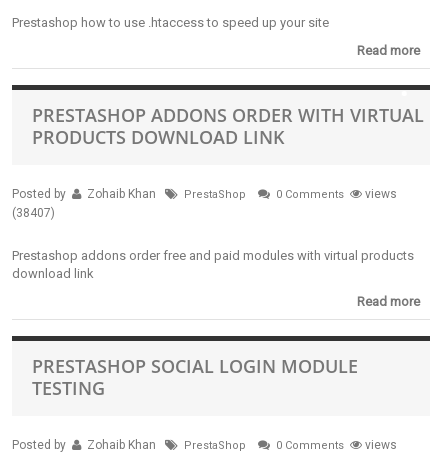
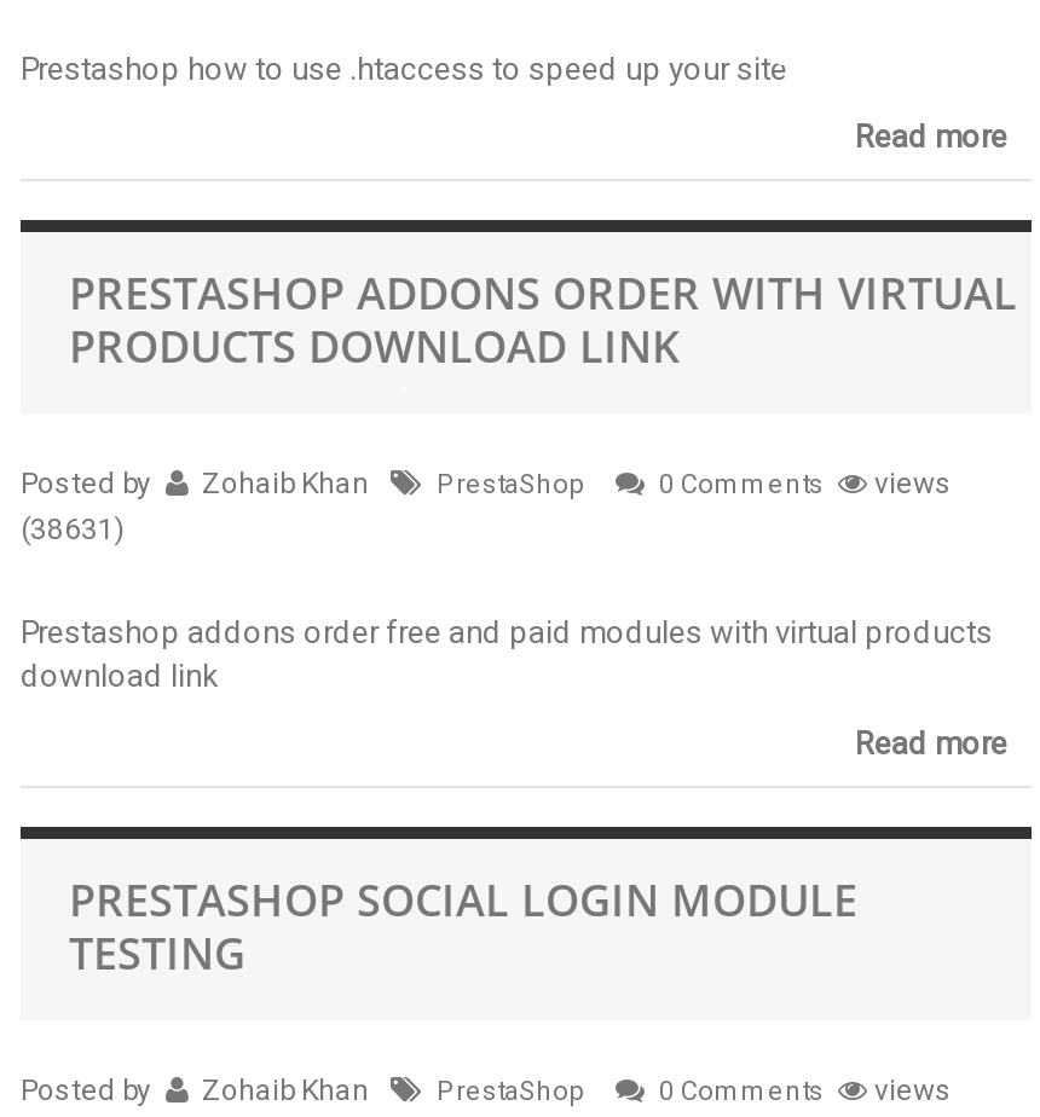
- (38407)
+ (38631)
